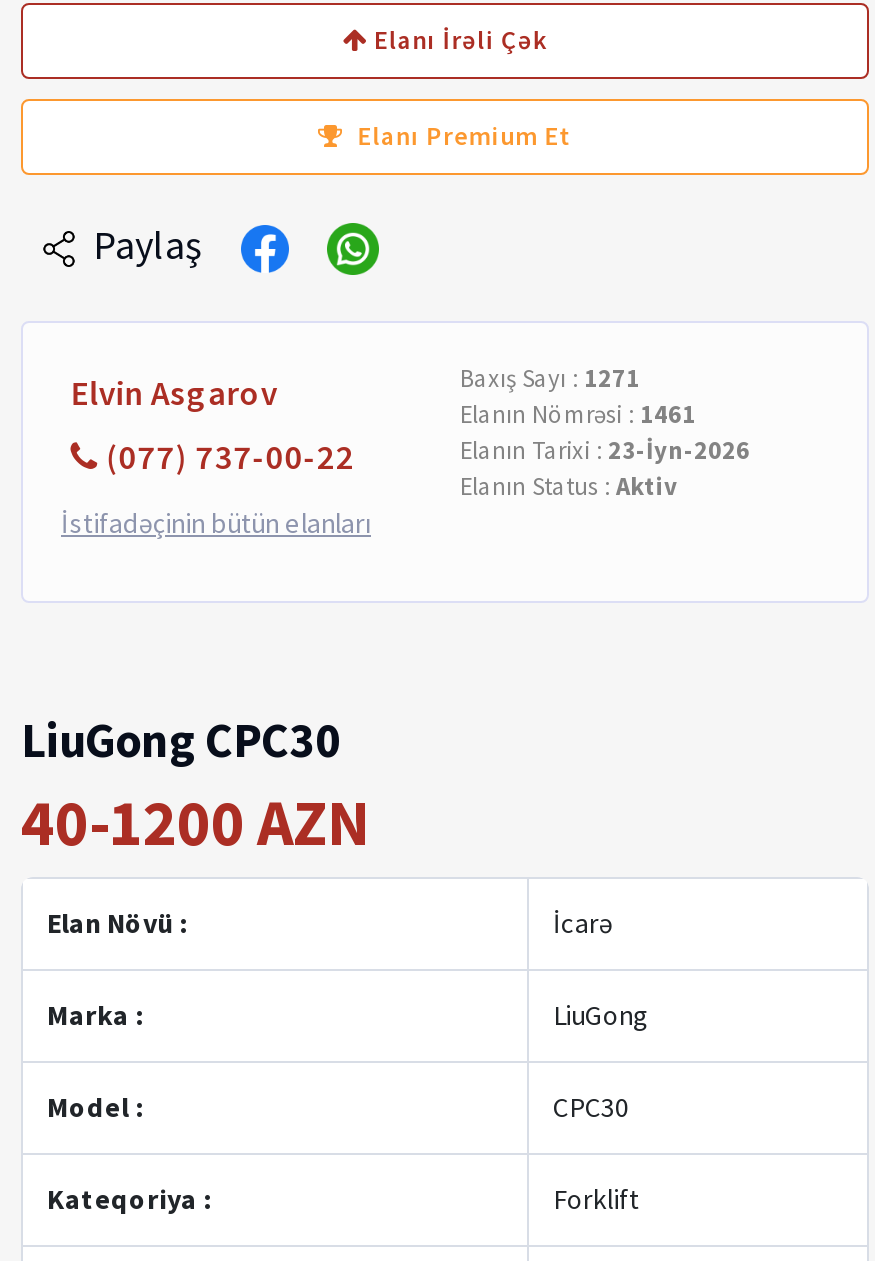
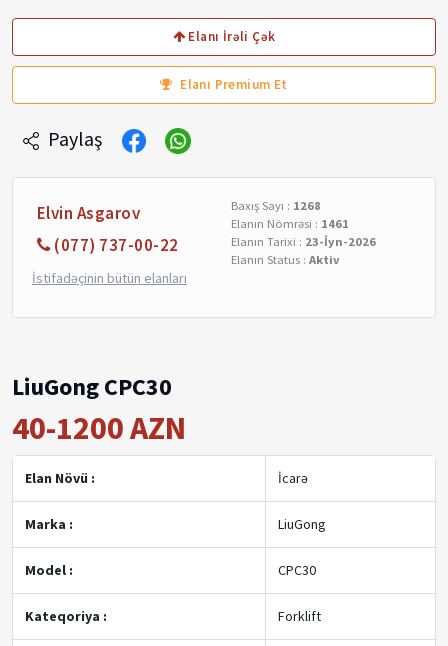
- Baxış Sayı : 1271
+ Baxış Sayı : 1268
